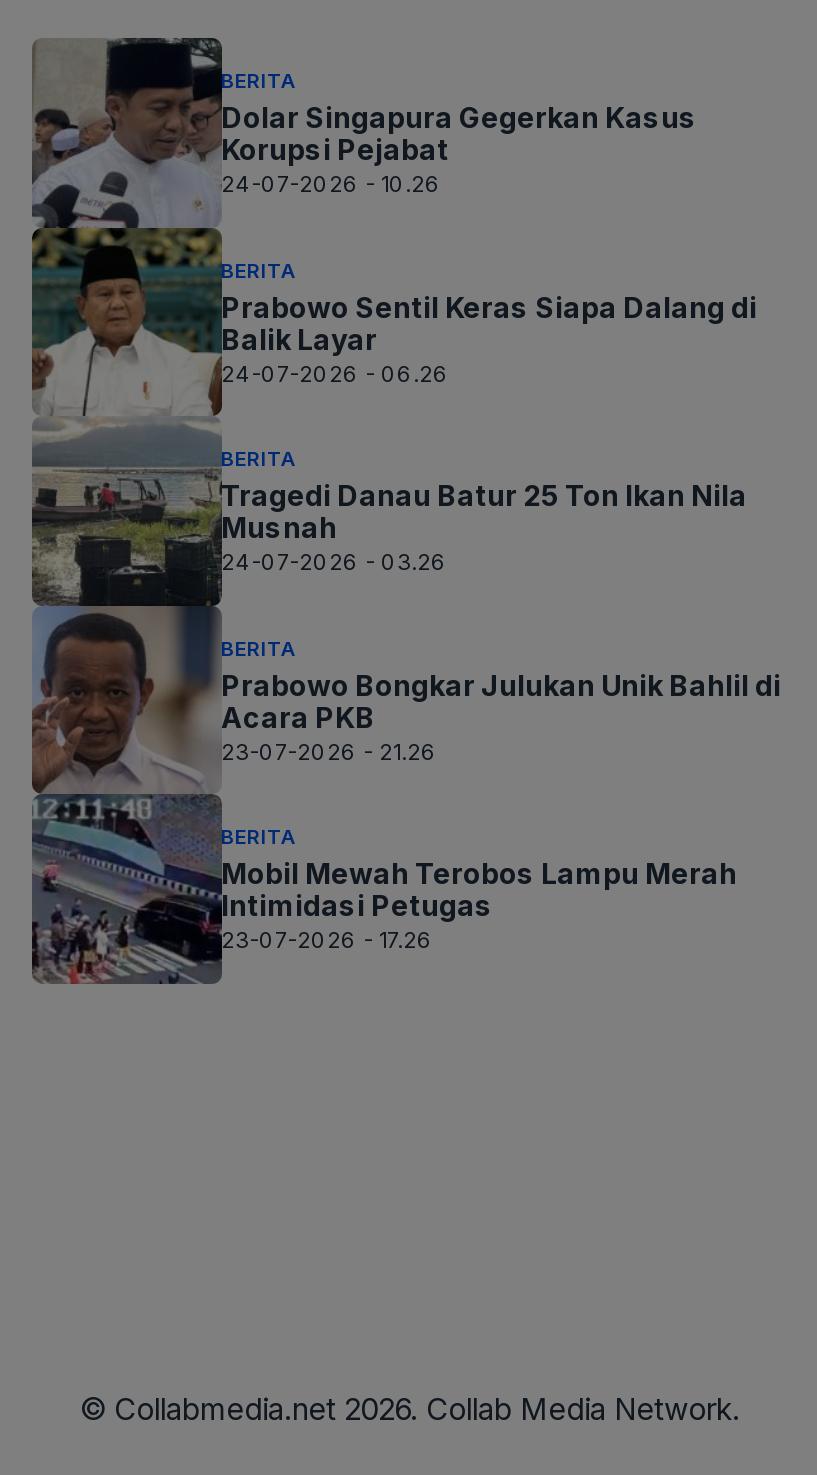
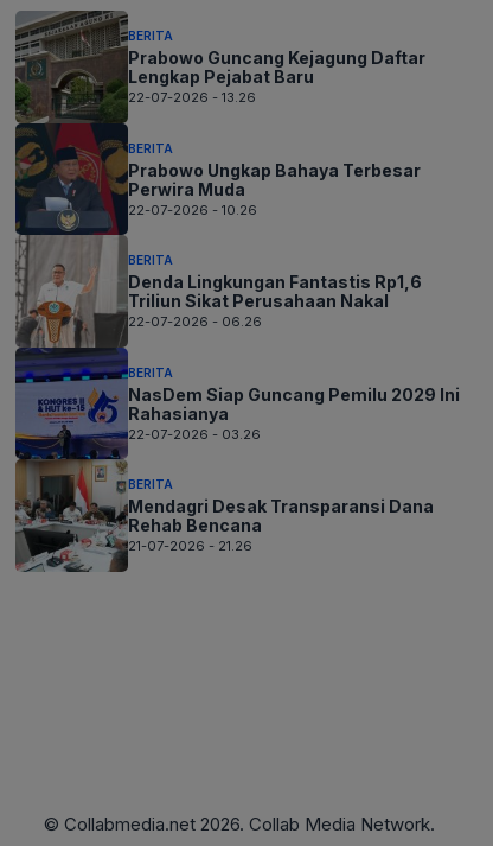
- [image]
- Dolar Singapura Gegerkan Kasus
- Korupsi Pejabat
- 24-07-2026 - 10.26
+ [image]
+ Prabowo Guncang Kejagung Daftar
+ Lengkap Pejabat Baru
+ 22-07-2026 - 13.26

- Prabowo Sentil Keras Siapa Dalang di
- Balik Layar
- 24-07-2026 - 06.26
+ Prabowo Ungkap Bahaya Terbesar
+ Perwira Muda
+ 22-07-2026 - 10.26

- Tragedi Danau Batur 25 Ton Ikan Nila
- Musnah
- 24-07-2026 - 03.26
+ Denda Lingkungan Fantastis Rp1,6
+ Triliun Sikat Perusahaan Nakal
+ 22-07-2026 - 06.26

- Prabowo Bongkar Julukan Unik Bahlil di
- Acara PKB
- 23-07-2026 - 21.26
+ NasDem Siap Guncang Pemilu 2029 Ini
+ Rahasianya
+ 22-07-2026 - 03.26

- Mobil Mewah Terobos Lampu Merah
- Intimidasi Petugas
- 23-07-2026 - 17.26
+ Mendagri Desak Transparansi Dana
+ Rehab Bencana
+ 21-07-2026 - 21.26
